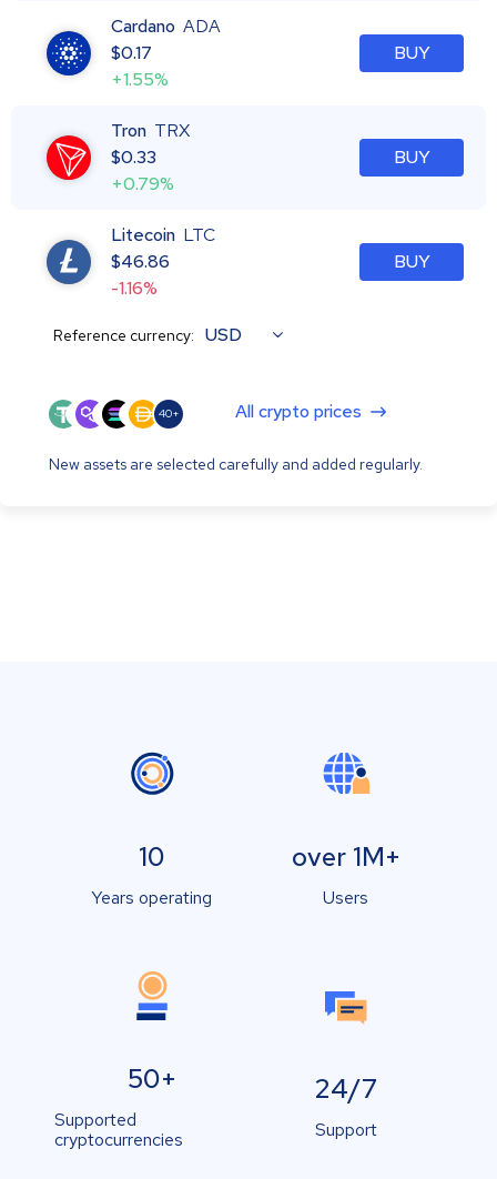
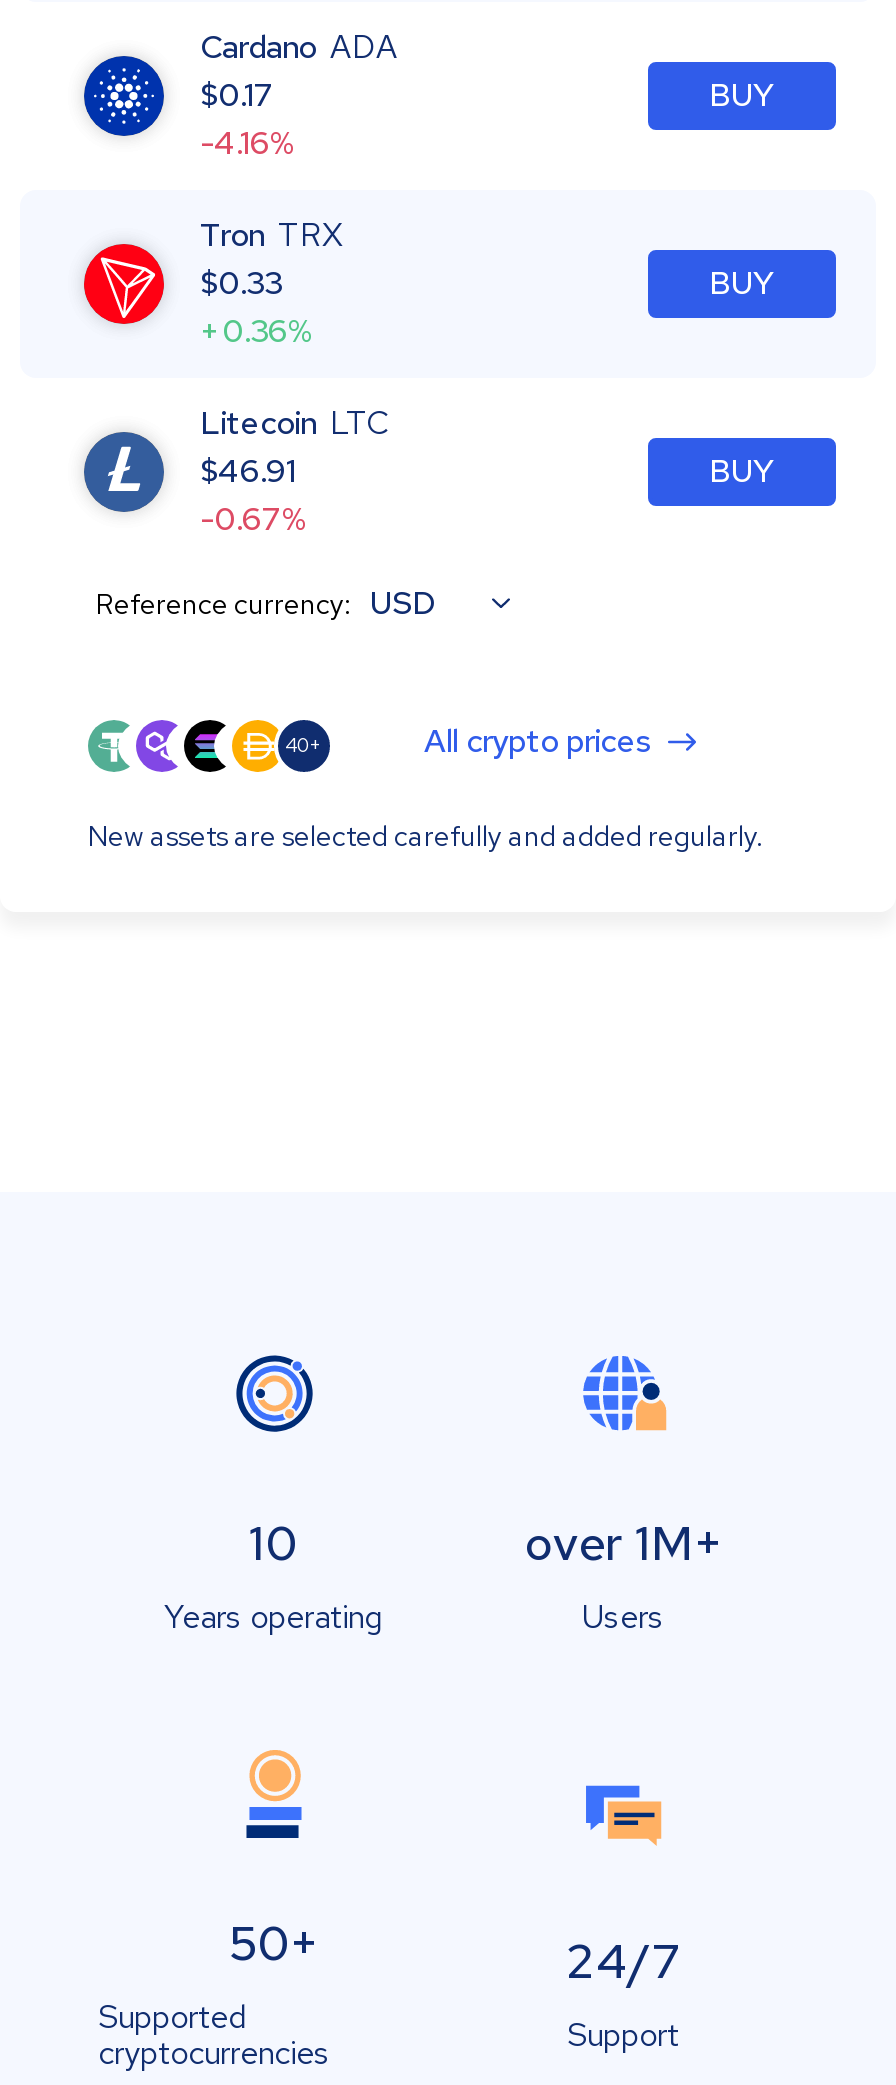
- +1.55%
+ -4.16%

- +0.79%
+ +0.36%

- $46.86
+ $46.91

- -1.16%
+ -0.67%
